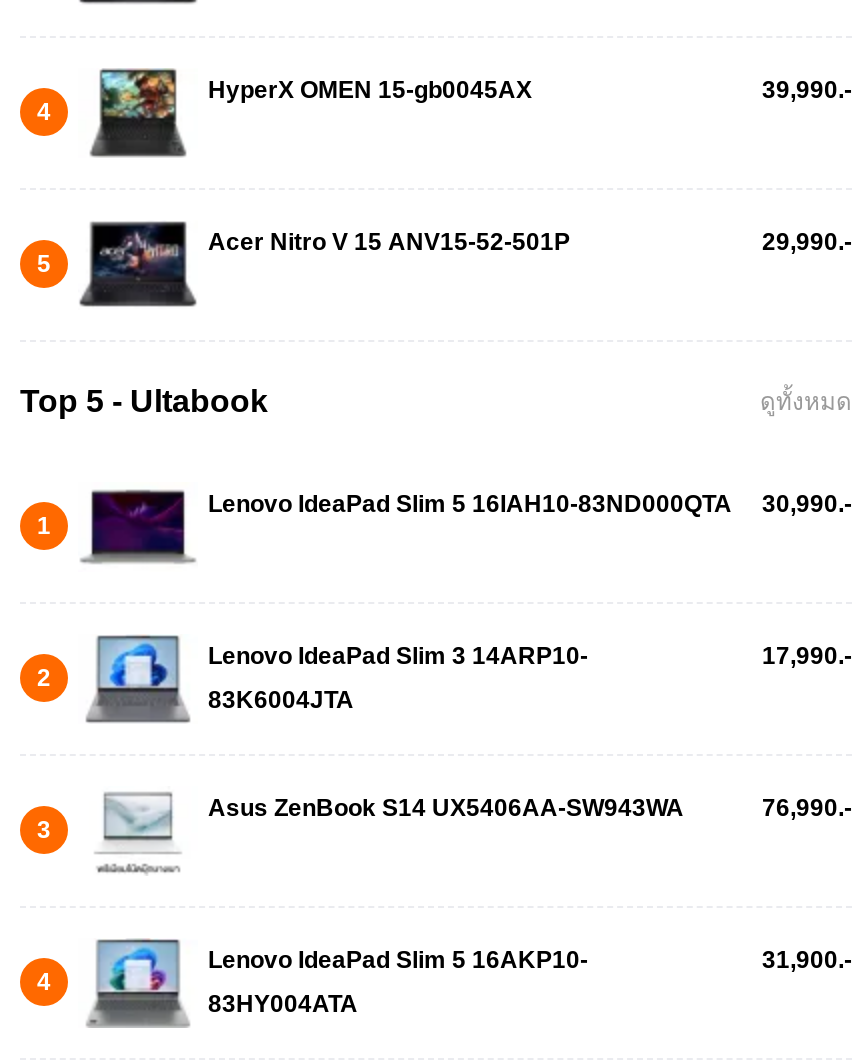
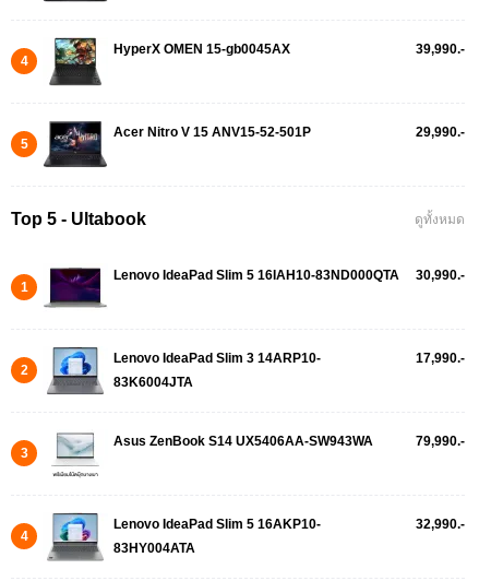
- 76,990.-
+ 79,990.-

- 31,900.-
+ 32,990.-
